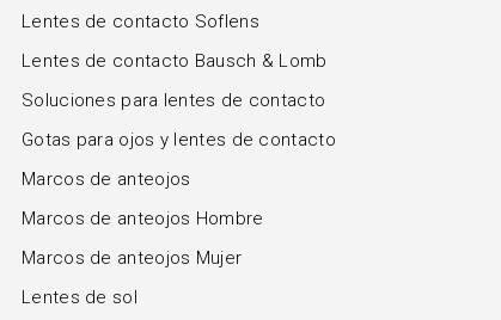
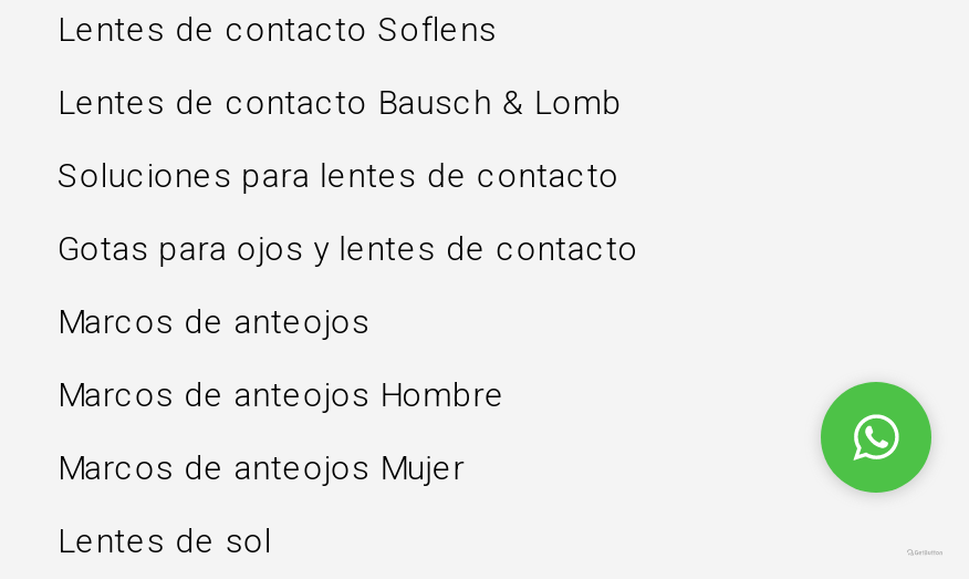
+ [image]
